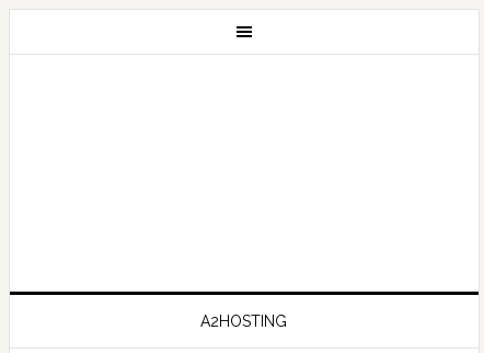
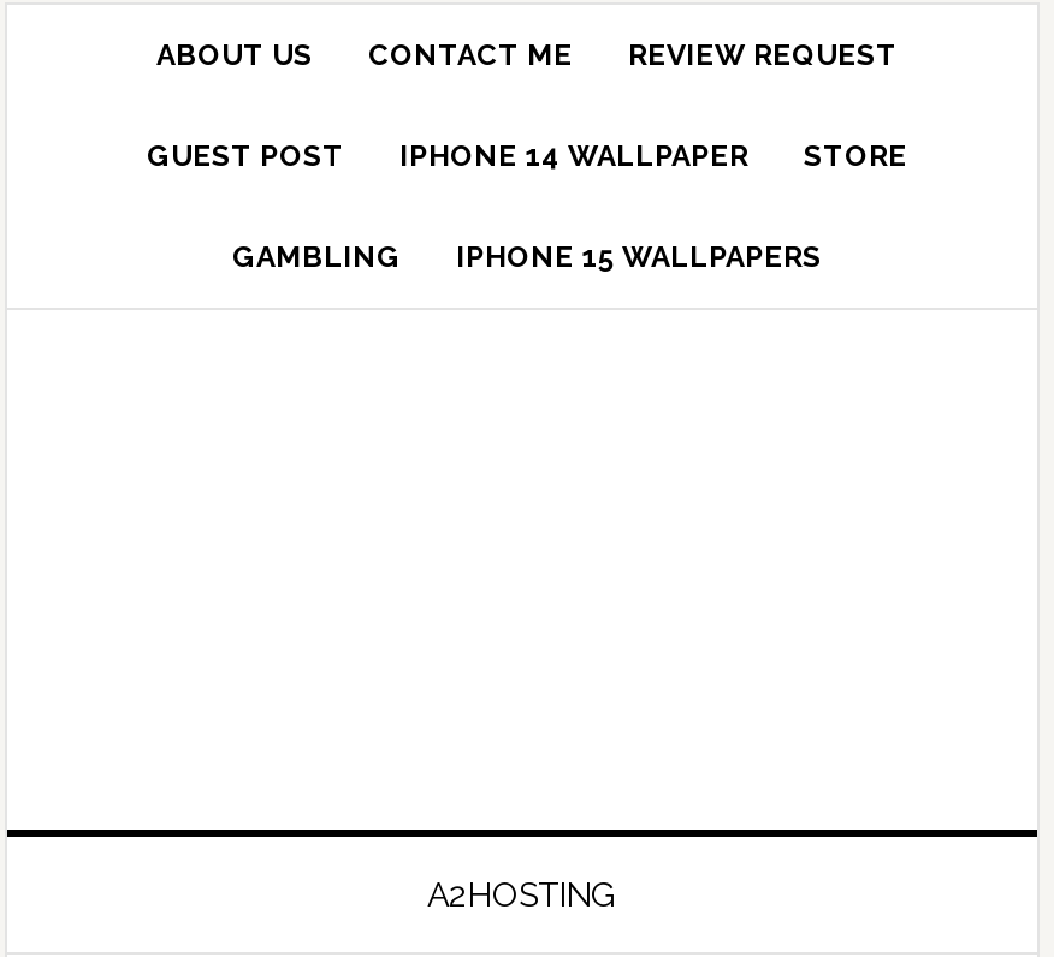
+ ABOUT US
+ CONTACT ME
+ REVIEW REQUEST
+ GUEST POST
+ IPHONE 14 WALLPAPER
+ STORE
+ GAMBLING
+ IPHONE 15 WALLPAPERS
